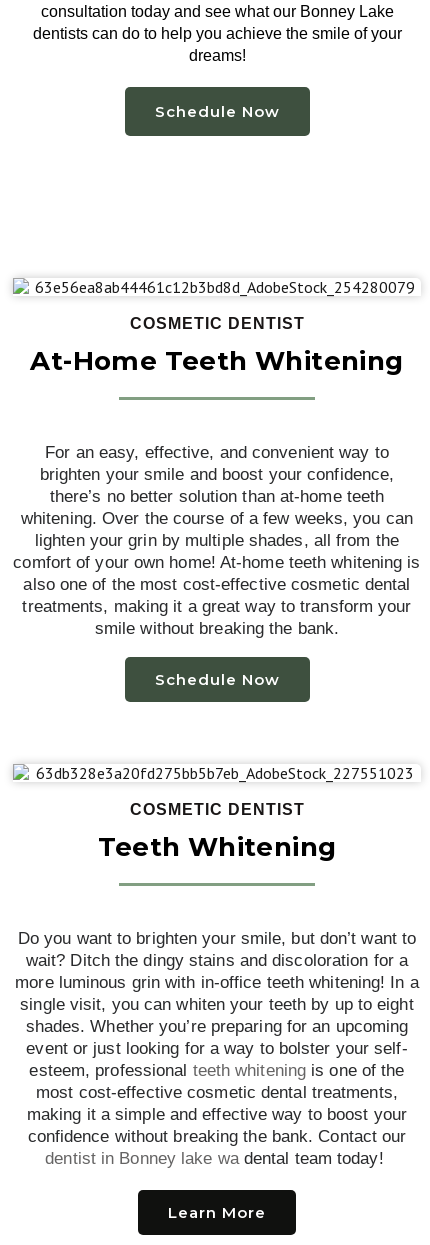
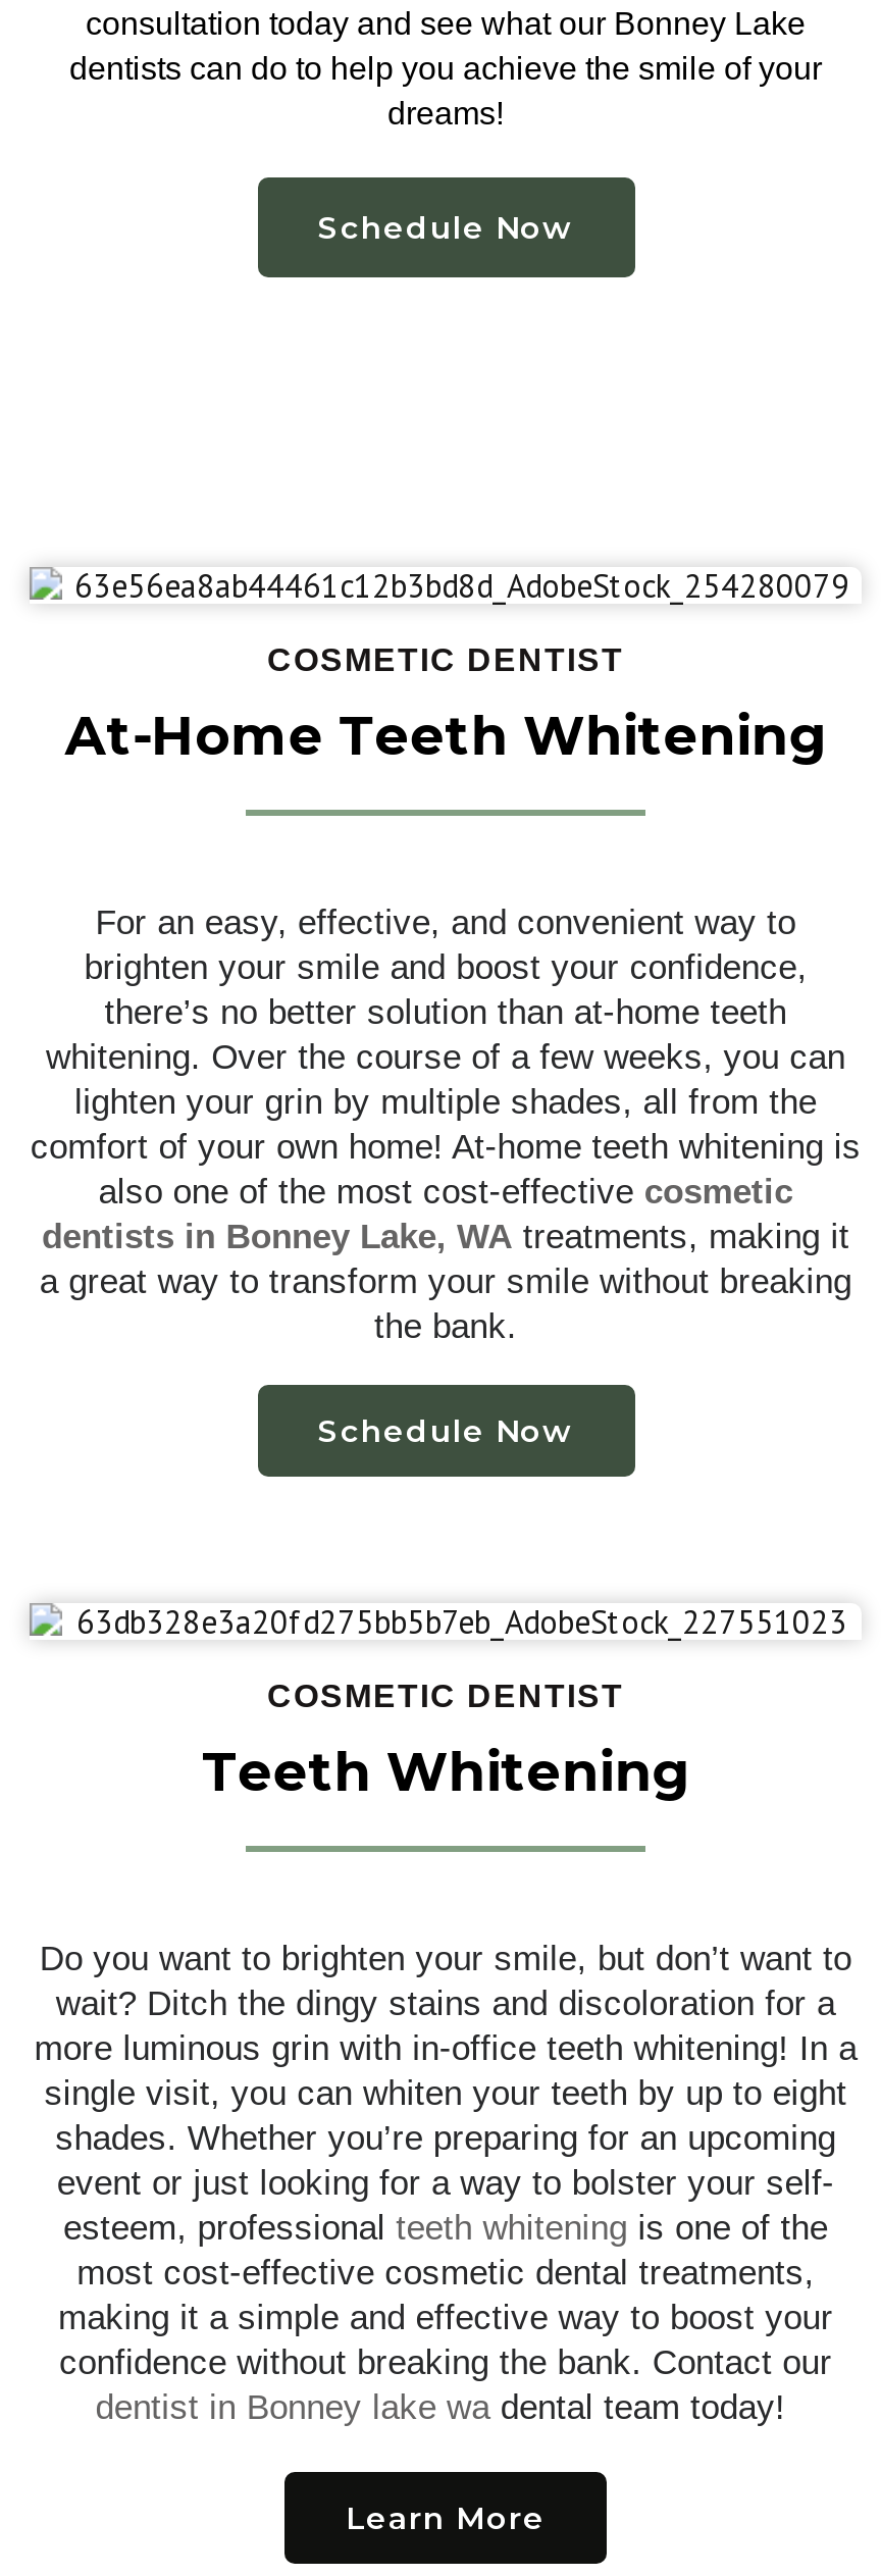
- also one of the most cost-effective cosmetic dental
- treatments, making it a great way to transform your
- smile without breaking the bank.
+ also one of the most cost-effective cosmetic
+ dentists in Bonney Lake, WA treatments, making it
+ a great way to transform your smile without breaking
+ the bank.
